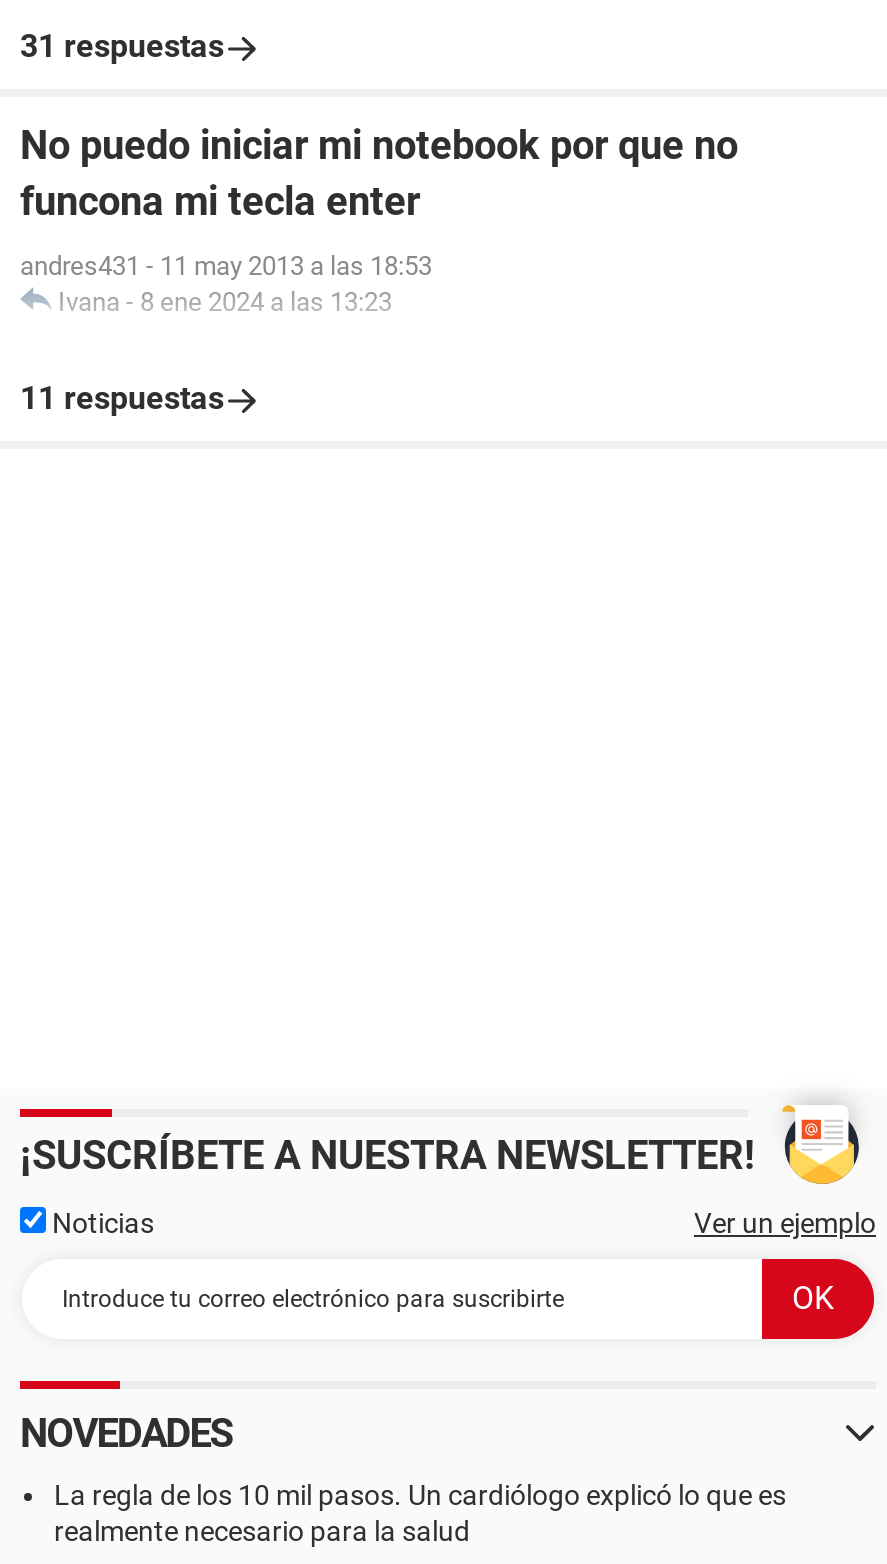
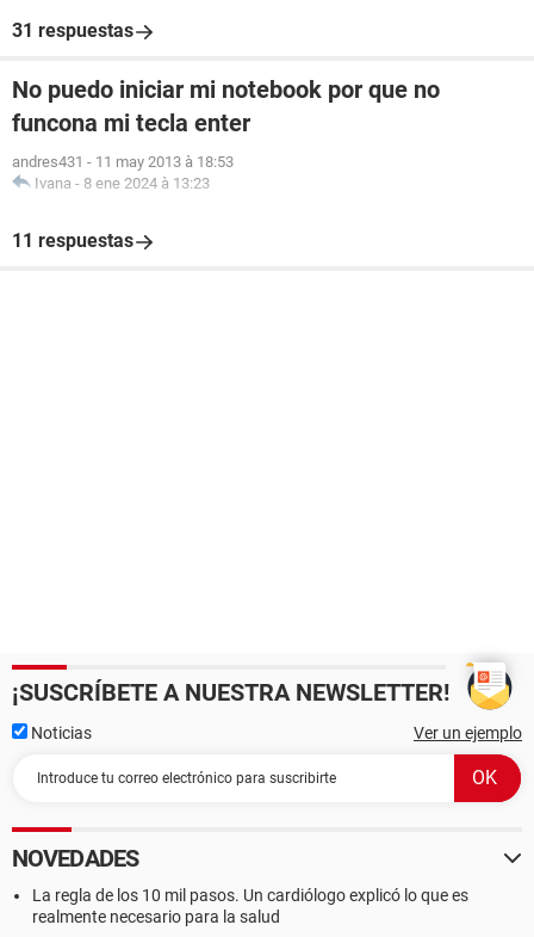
- andres431 - 11 may 2013 a las 18:53
- Ivana - 8 ene 2024 a las 13:23
+ andres431 - 11 may 2013 à 18:53
+ Ivana - 8 ene 2024 à 13:23
